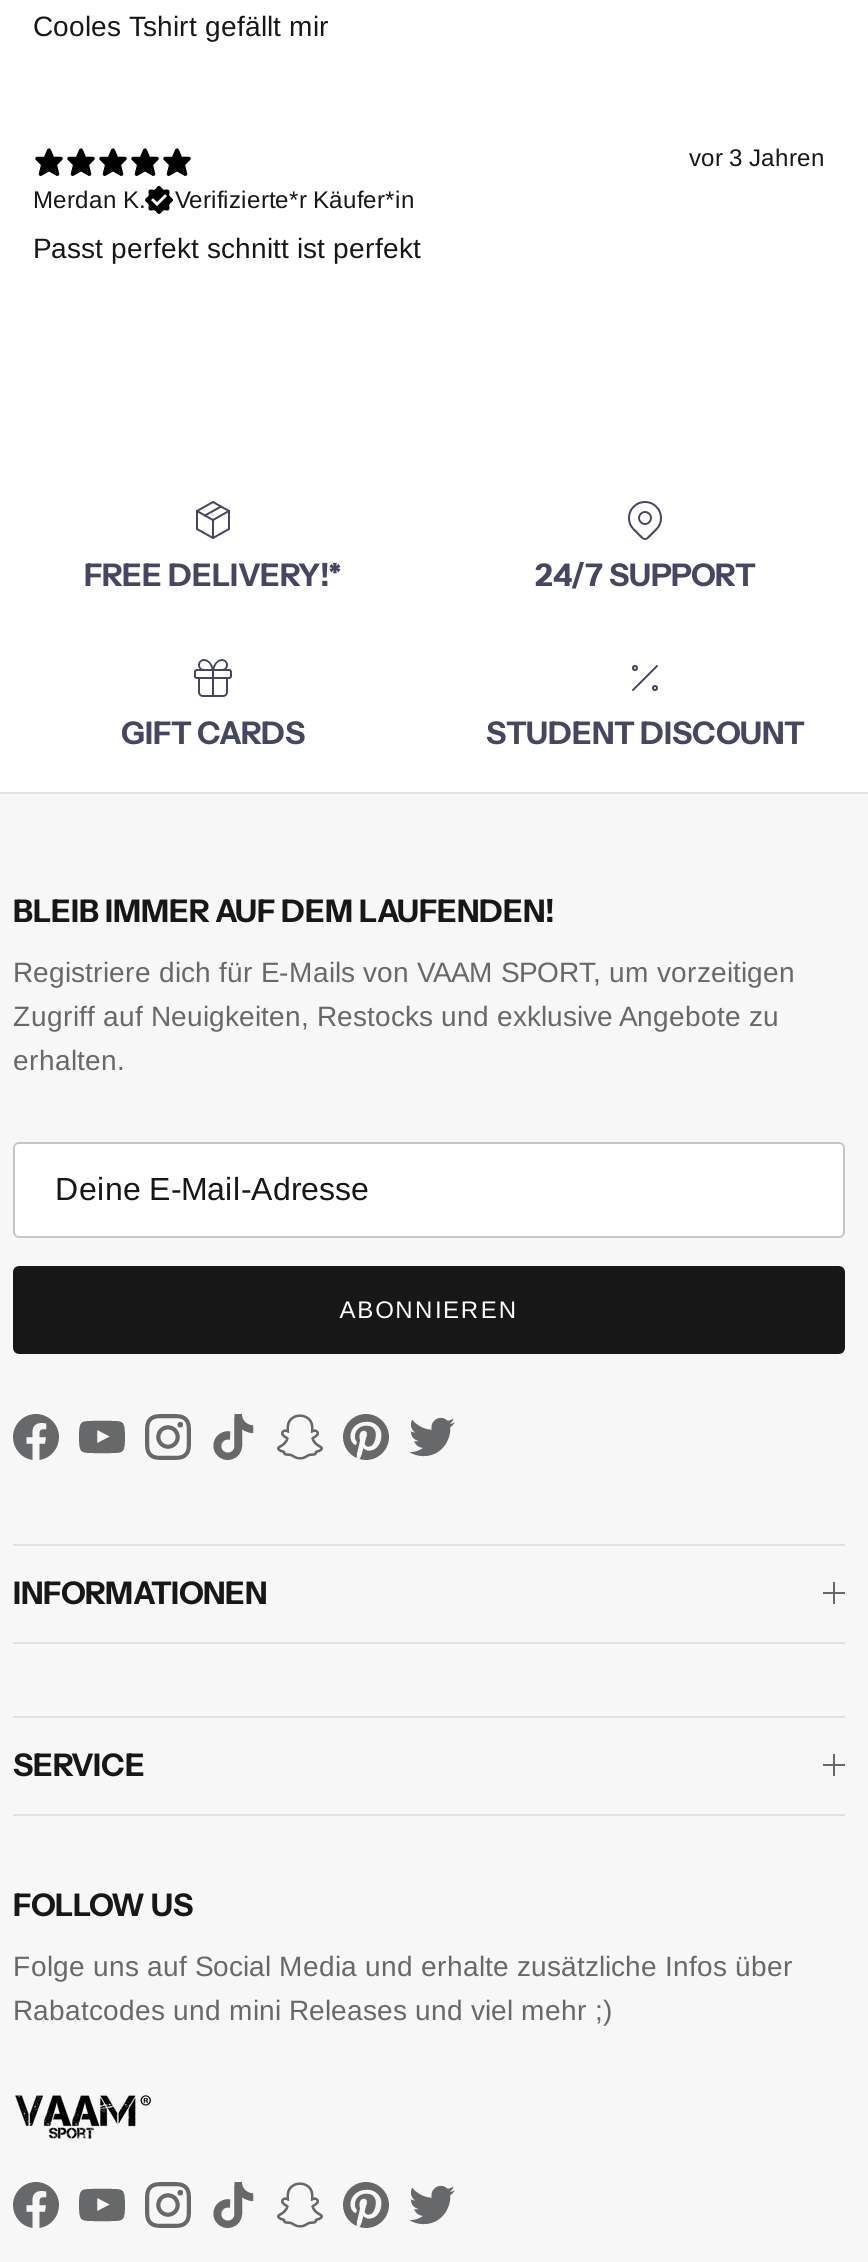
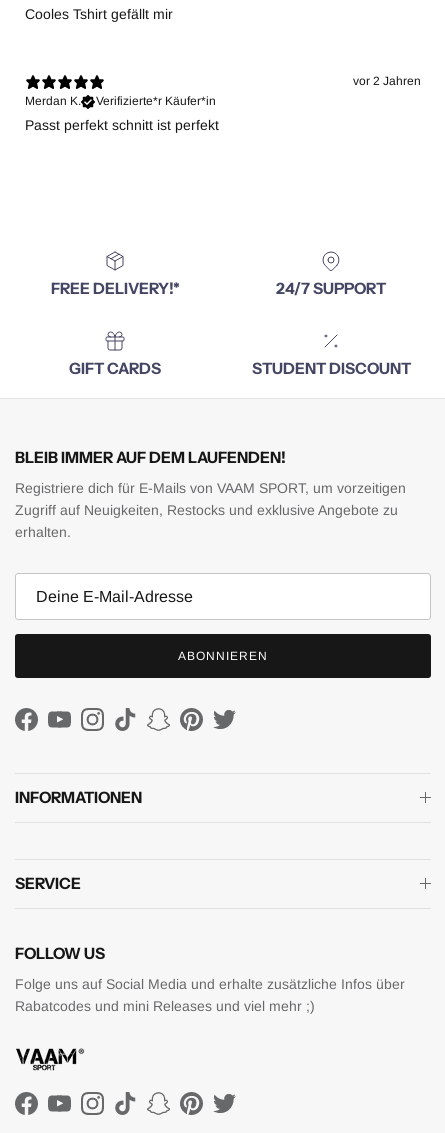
- vor 3 Jahren
+ vor 2 Jahren
